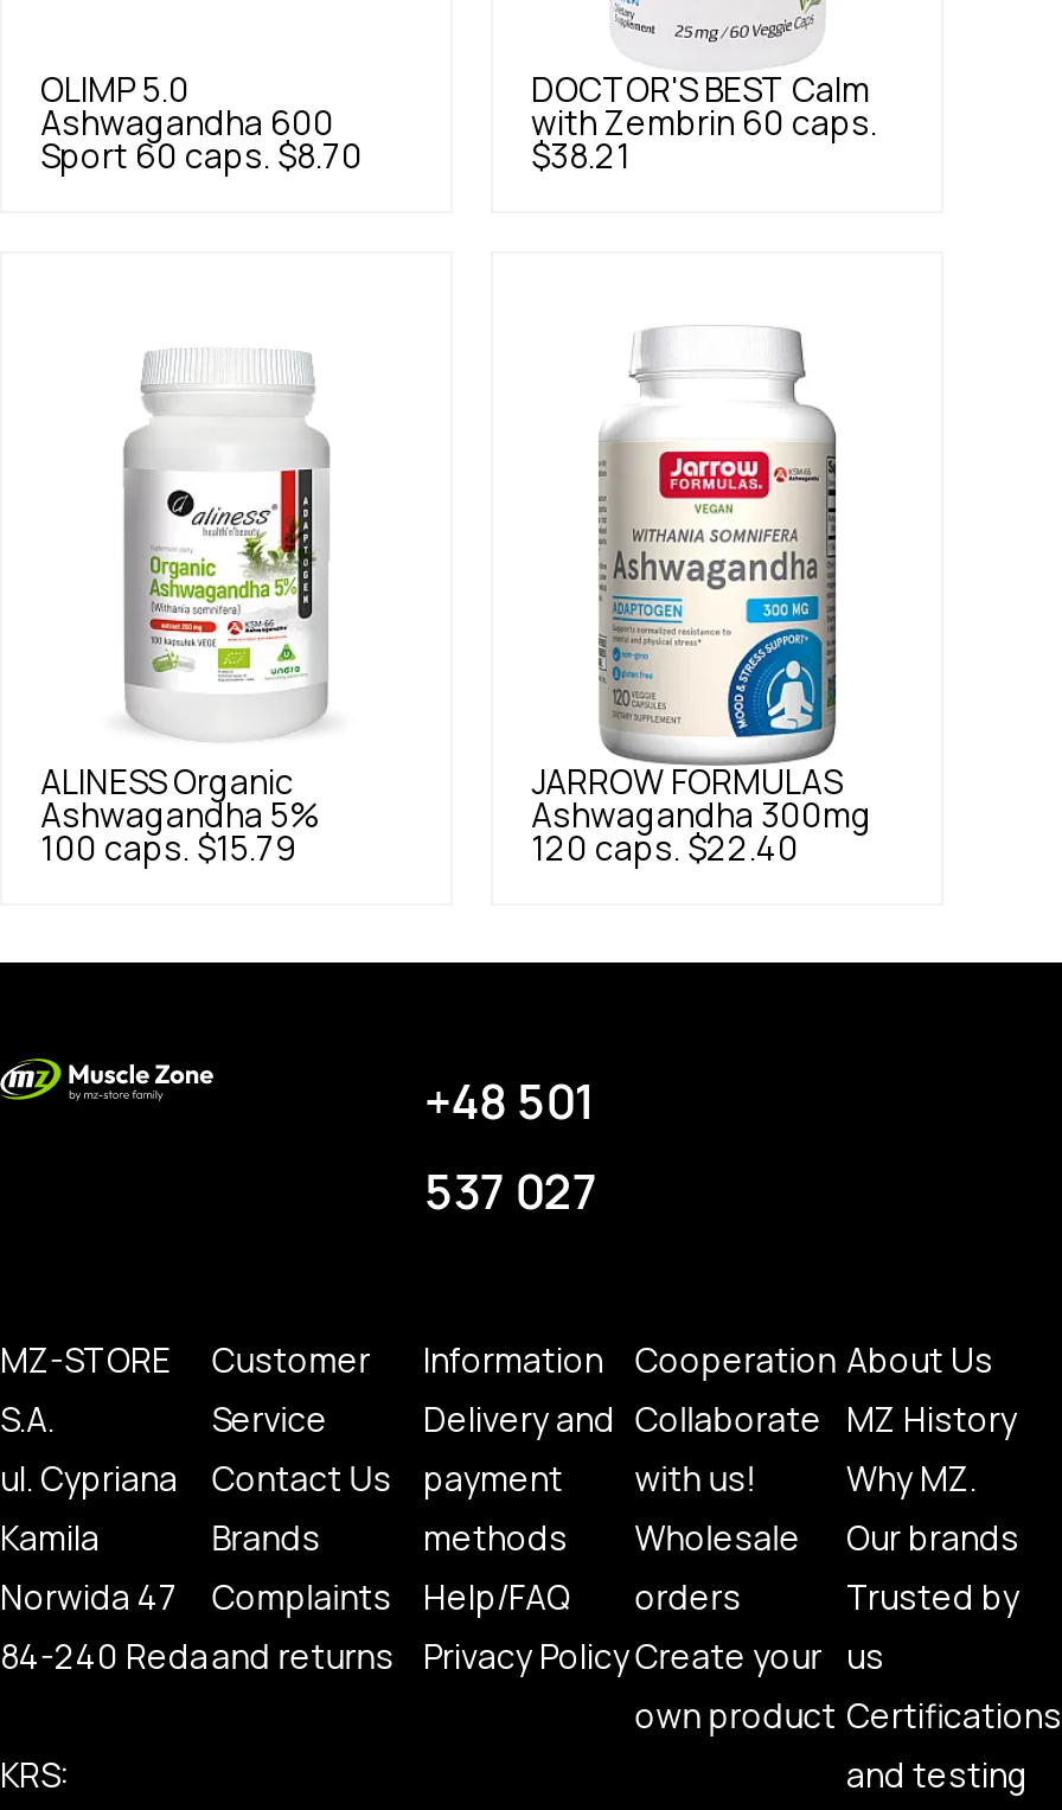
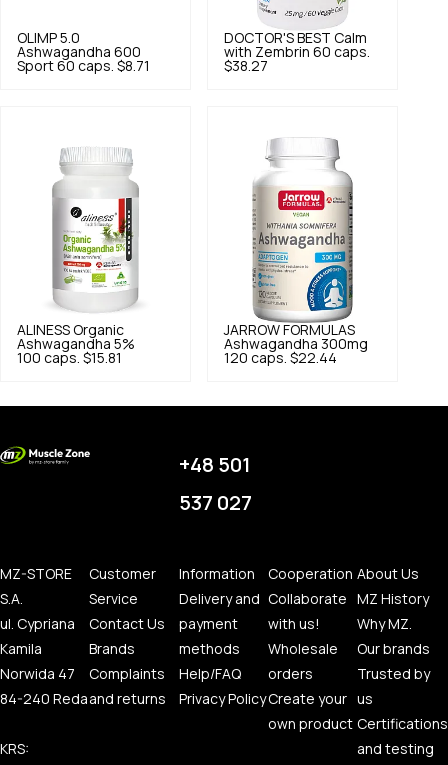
- Sport 60 caps. $8.70
+ Sport 60 caps. $8.71

- $38.21
+ $38.27

- 100 caps. $15.79
+ 100 caps. $15.81

- 120 caps. $22.40
+ 120 caps. $22.44
